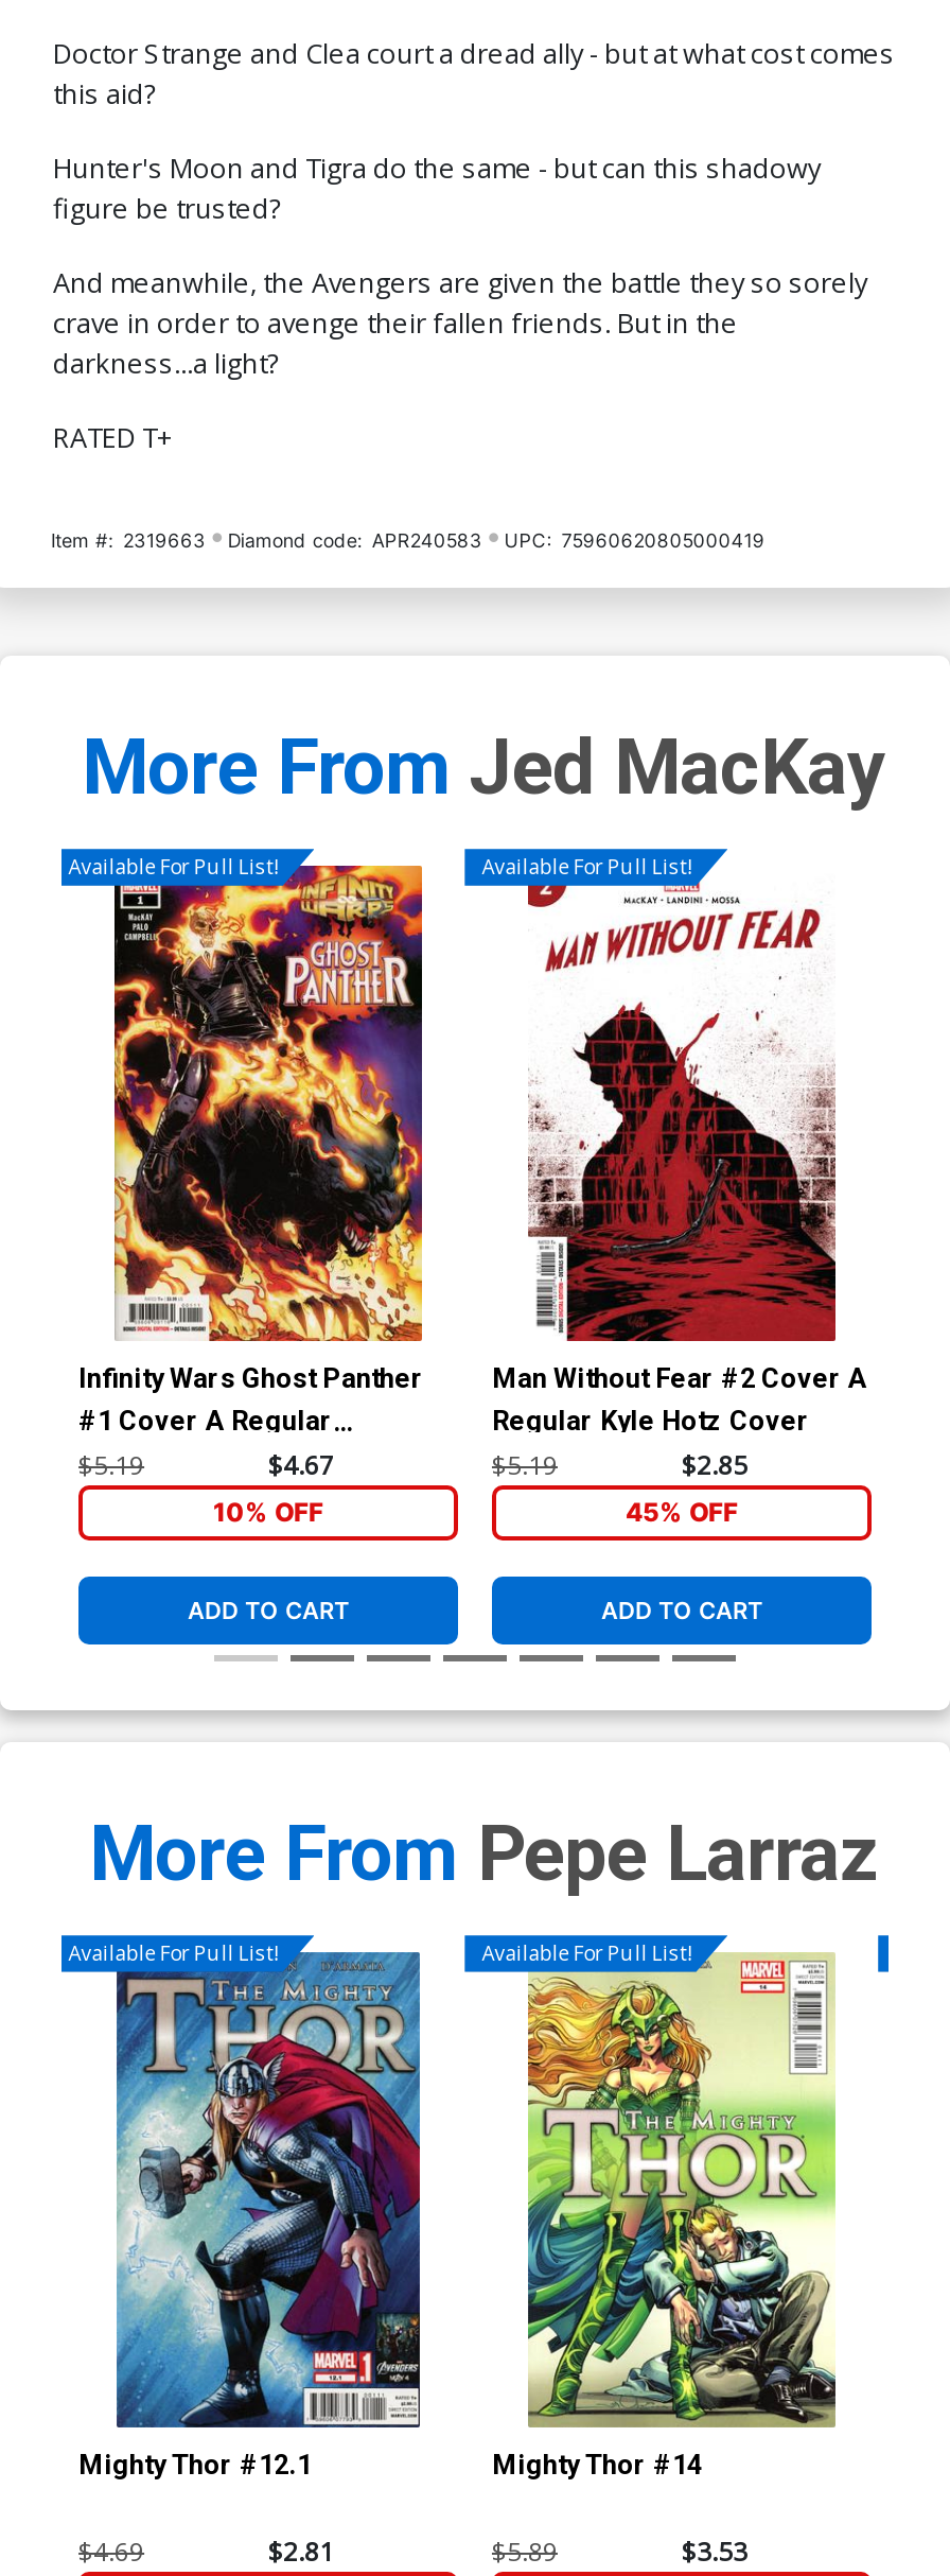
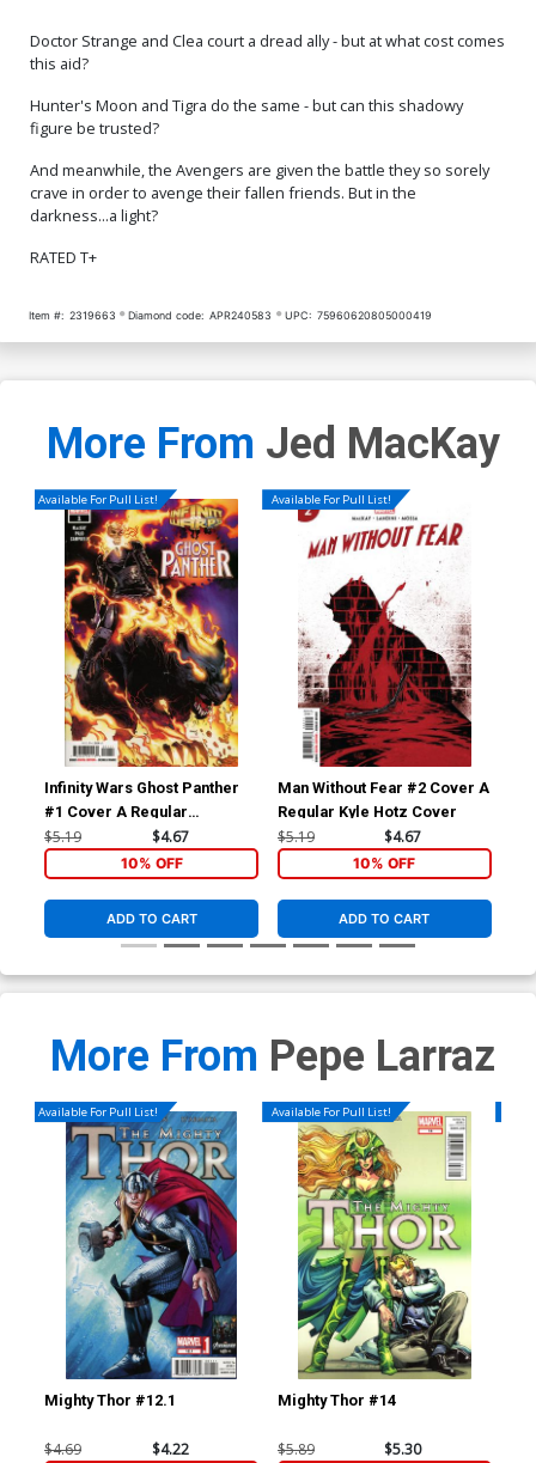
- $2.85
+ $4.67

- 45% OFF
+ 10% OFF

- $2.81
+ $4.22

- $3.53
+ $5.30
